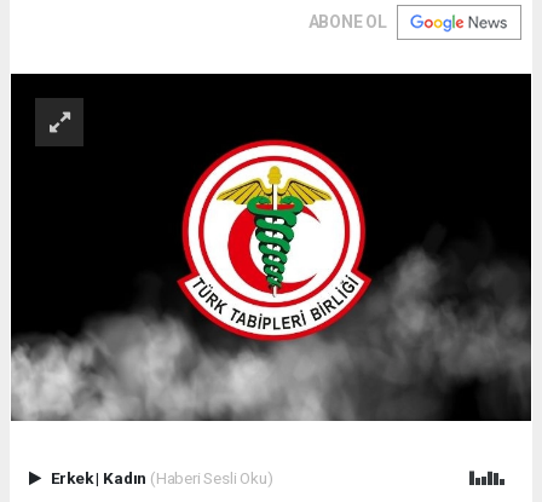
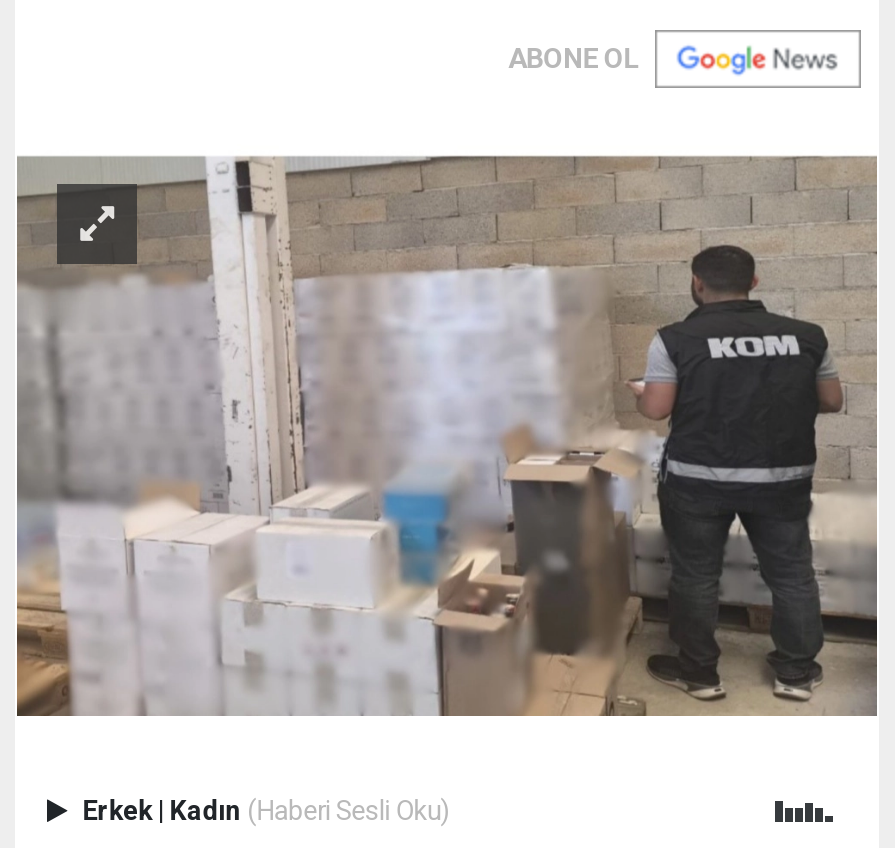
- [image]
+ [image]
